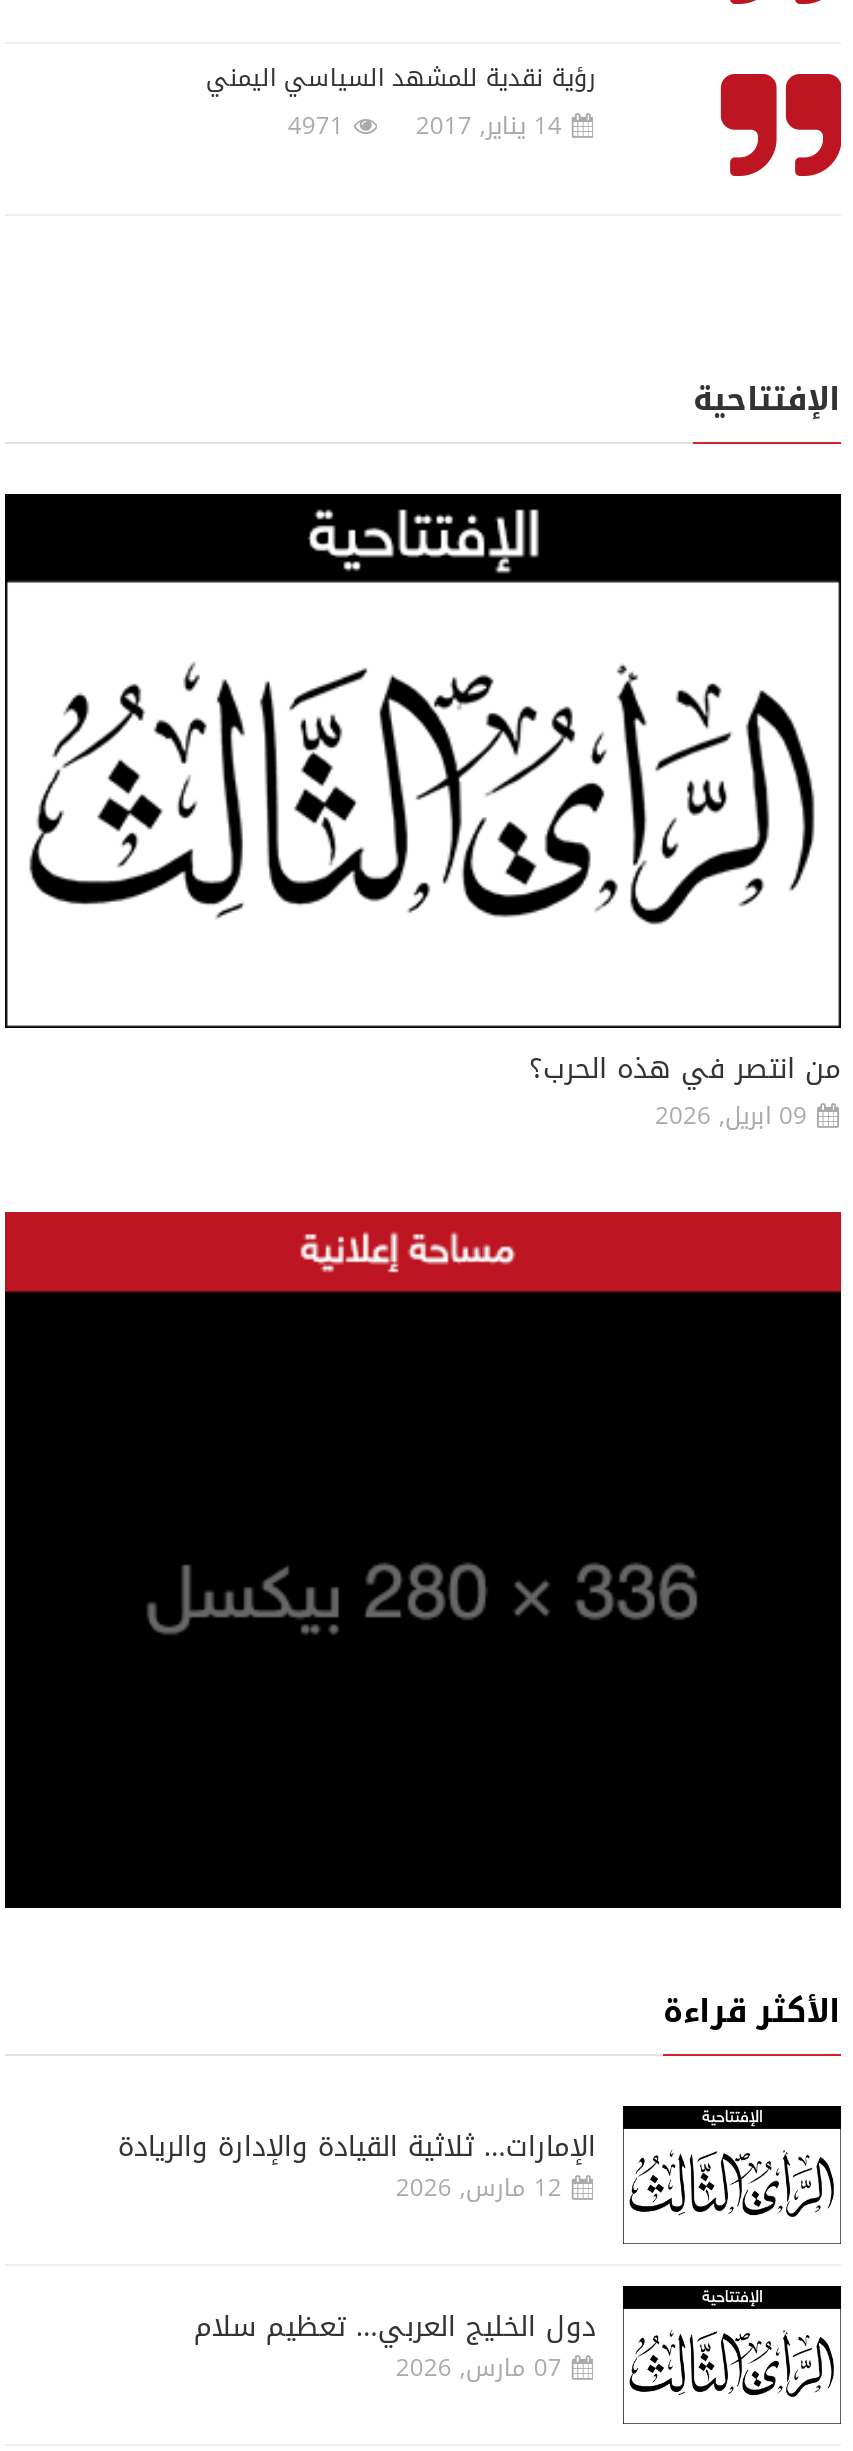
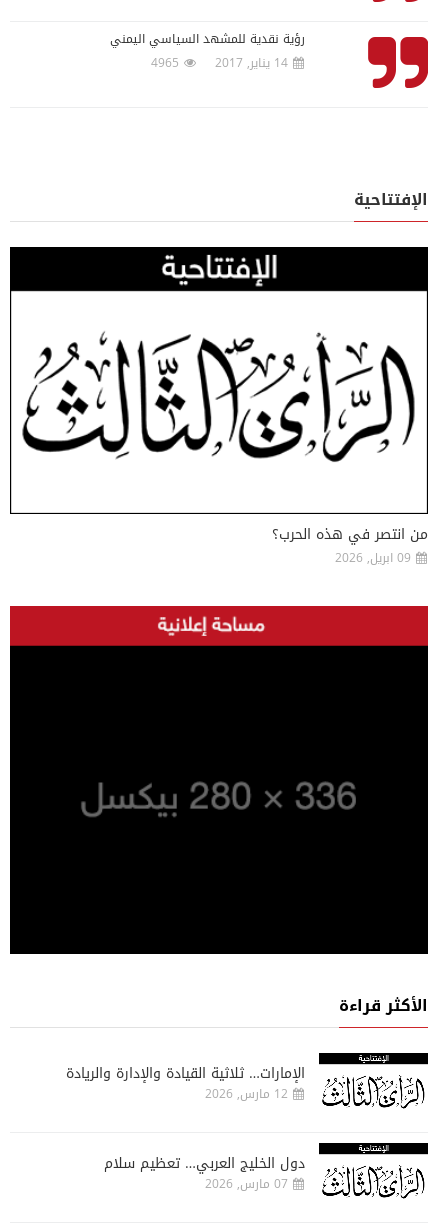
- 4971
+ 4965
